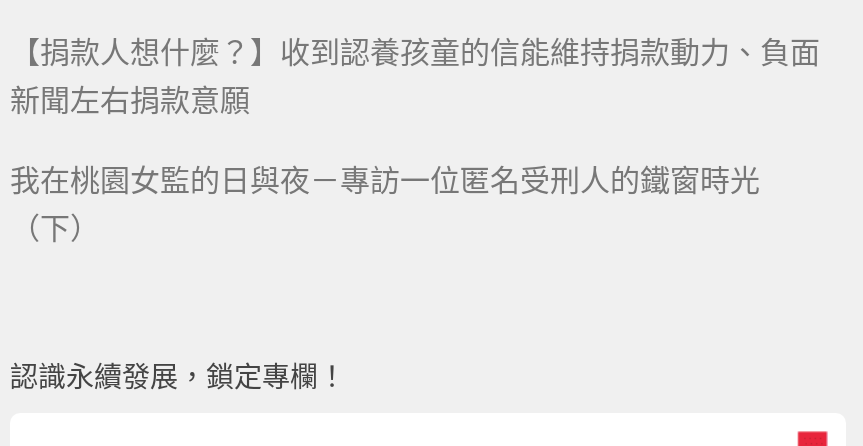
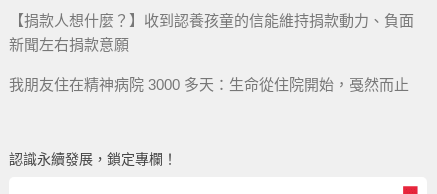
- 我在桃園女監的日與夜－專訪一位匿名受刑人的鐵窗時光
- （下）
+ 我朋友住在精神病院 3000 多天：生命從住院開始，戞然而止
